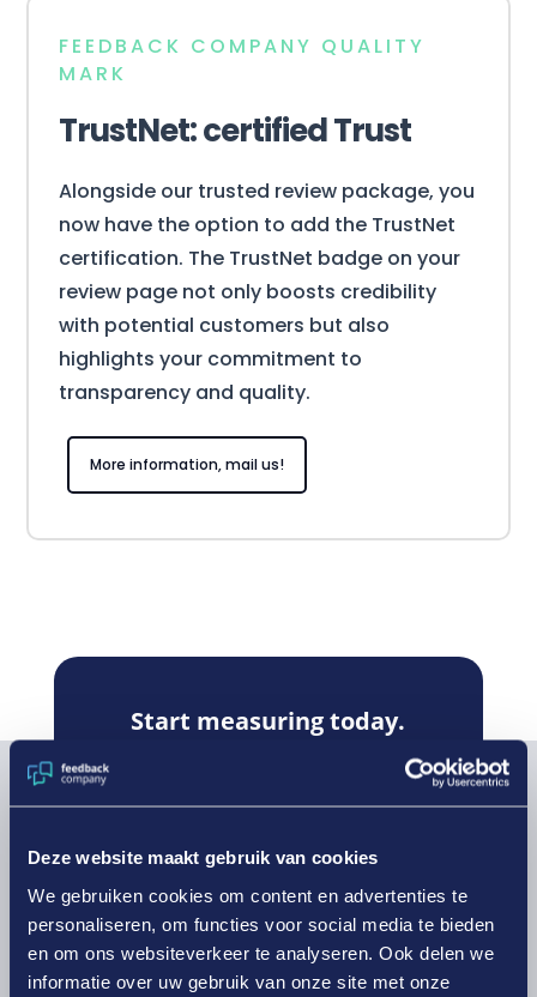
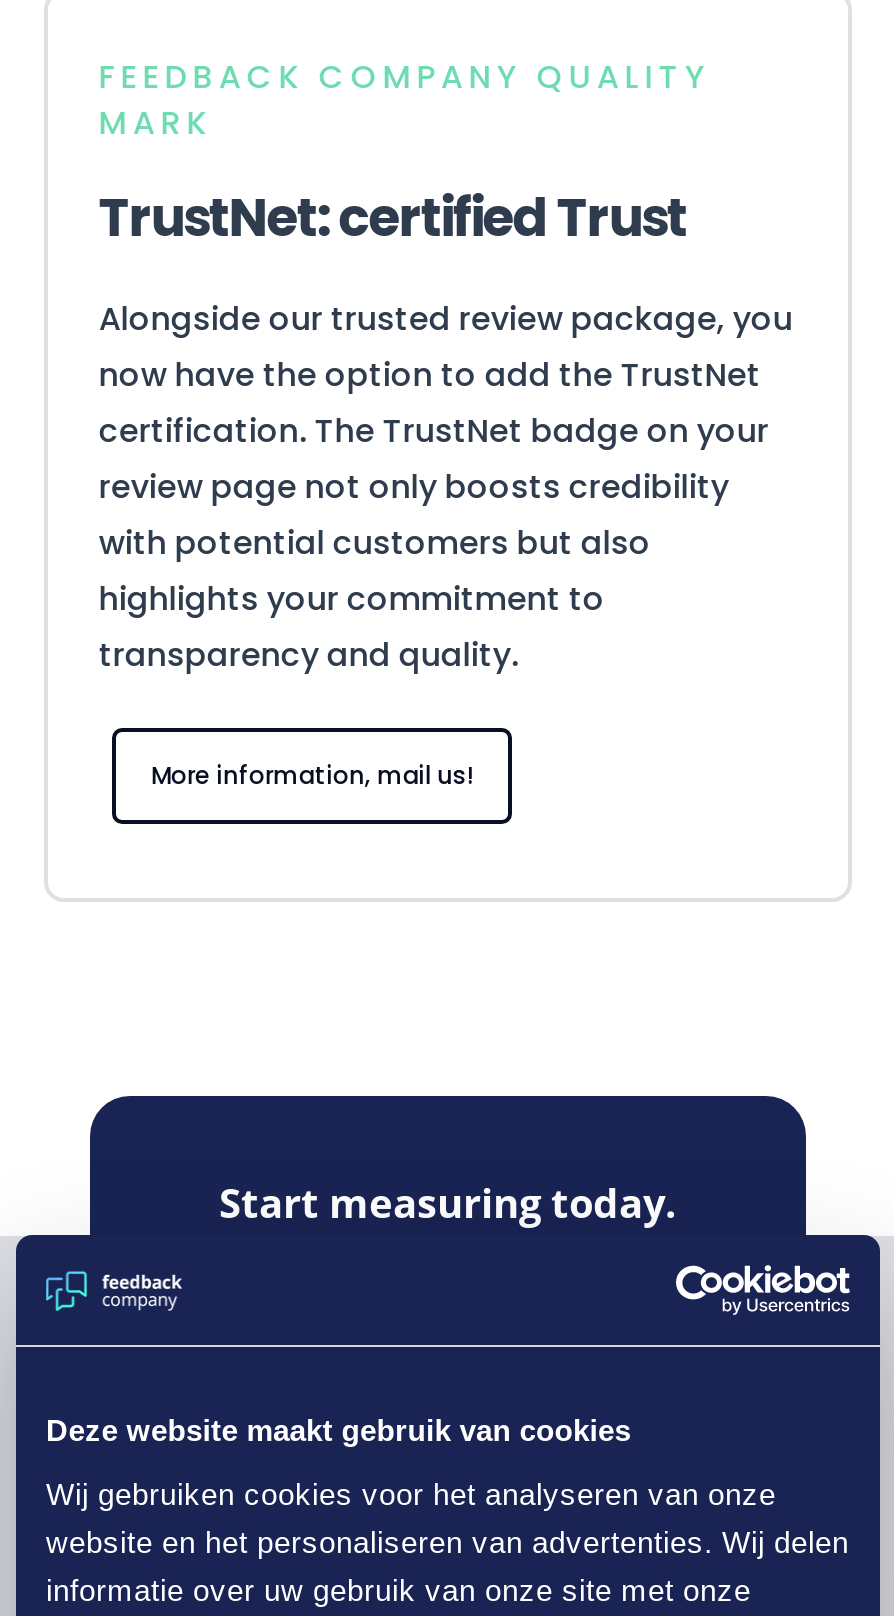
- We gebruiken cookies om content en advertenties te
- personaliseren, om functies voor social media te bieden
- en om ons websiteverkeer te analyseren. Ook delen we
+ Wij gebruiken cookies voor het analyseren van onze
+ website en het personaliseren van advertenties. Wij delen
